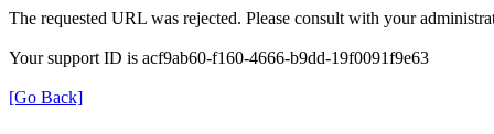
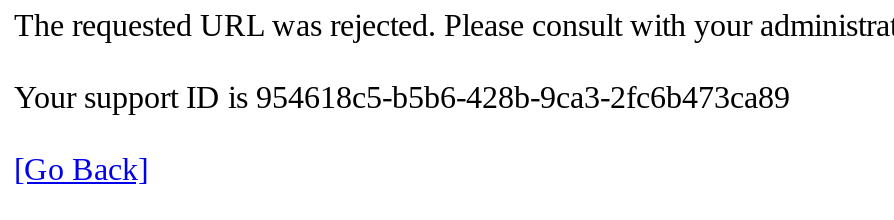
- Your support ID is acf9ab60-f160-4666-b9dd-19f0091f9e63
+ Your support ID is 954618c5-b5b6-428b-9ca3-2fc6b473ca89
